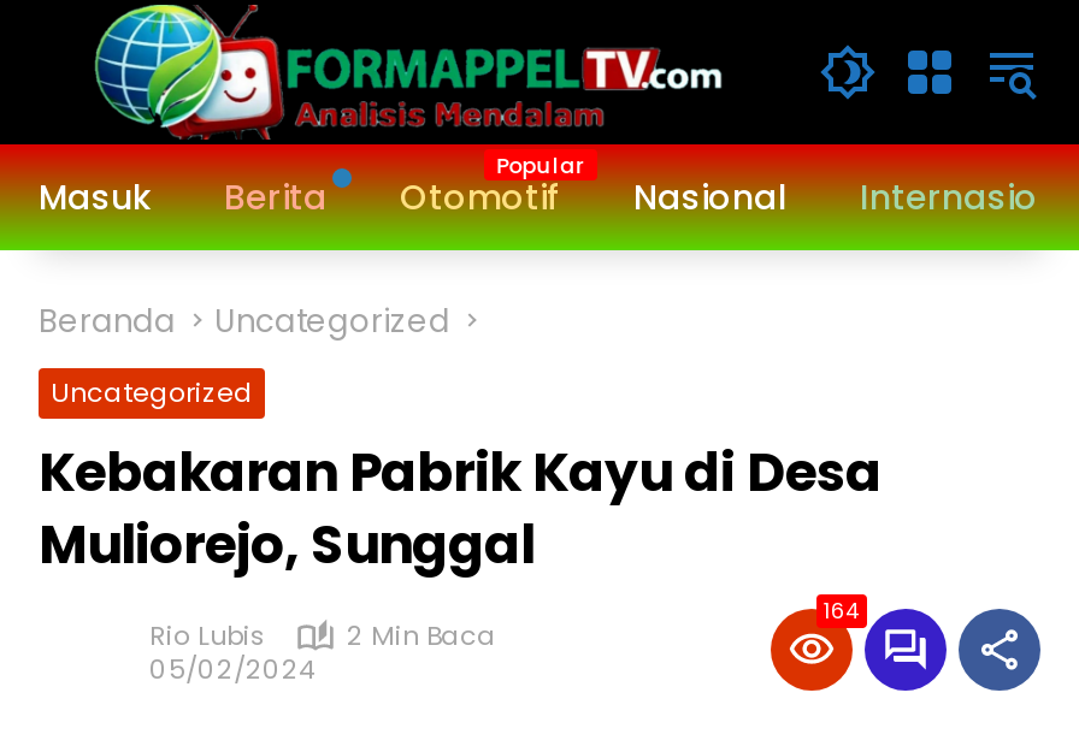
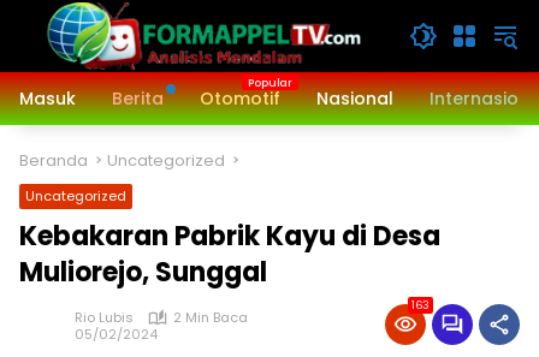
- 164
+ 163
